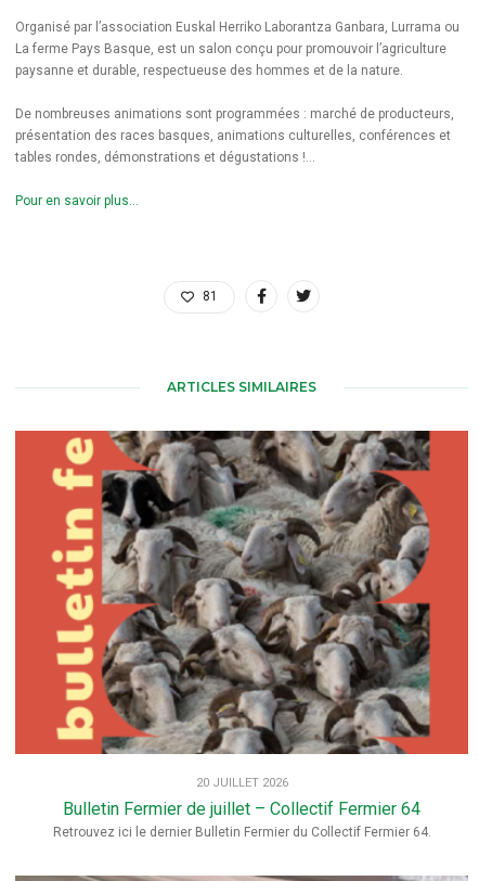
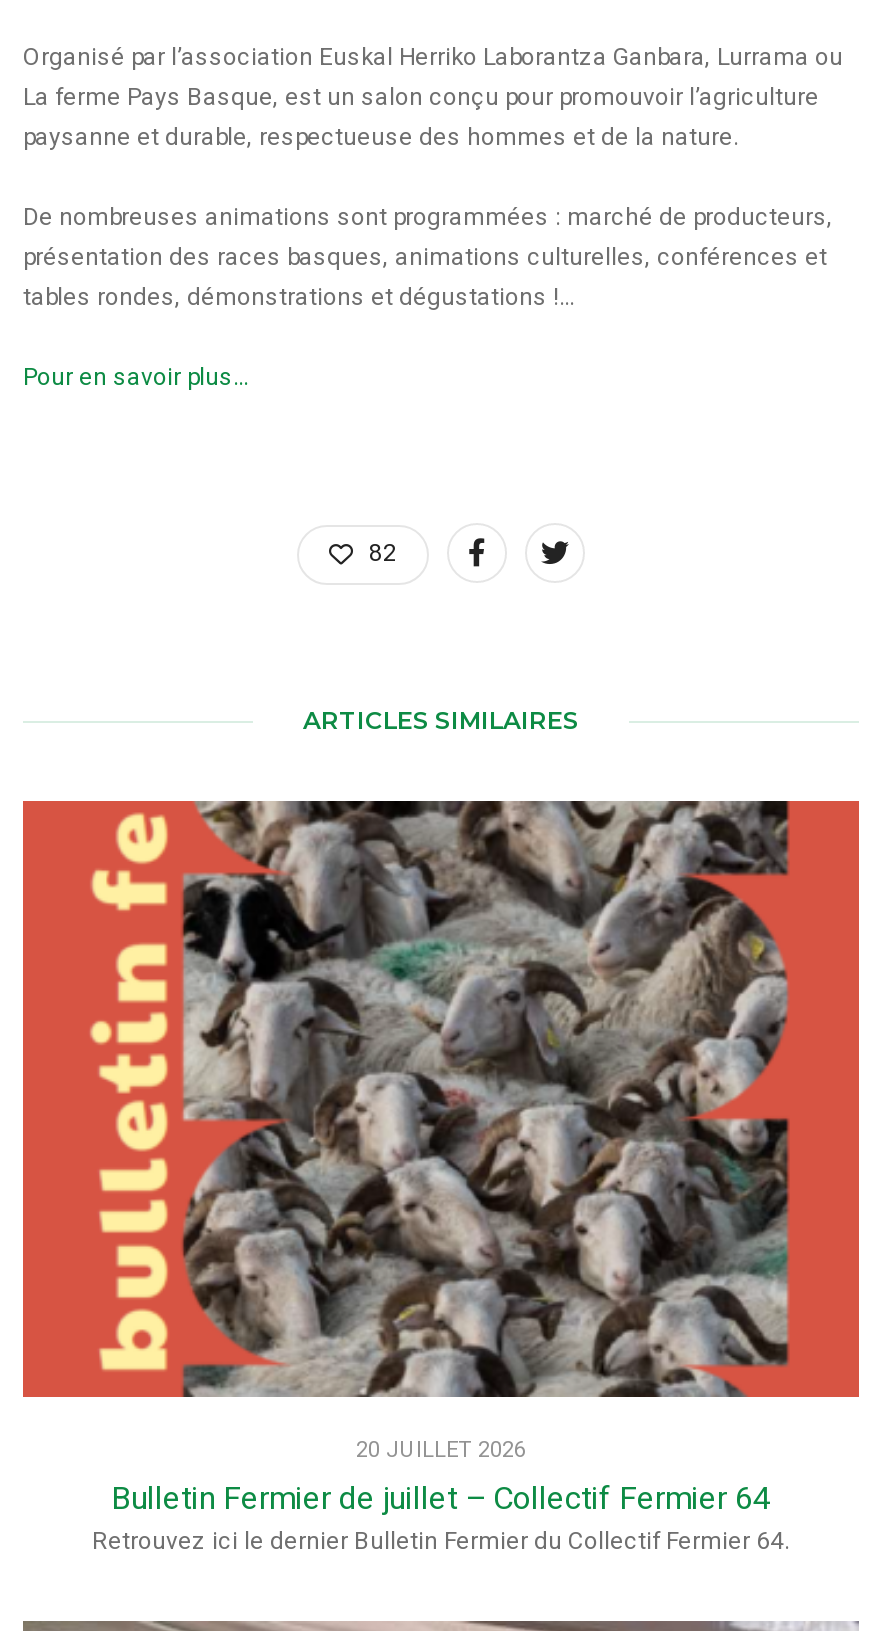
- 81
+ 82
